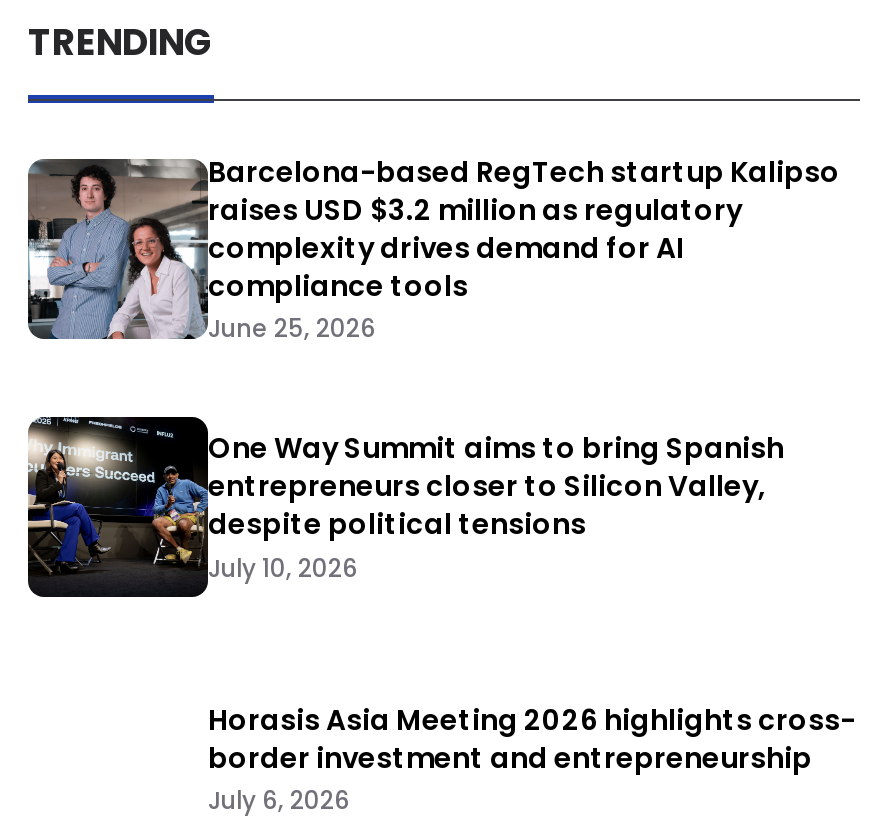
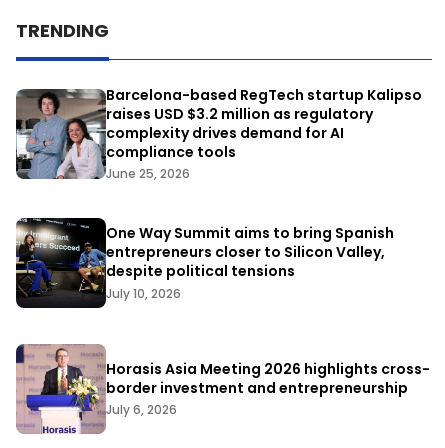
+ [image]
